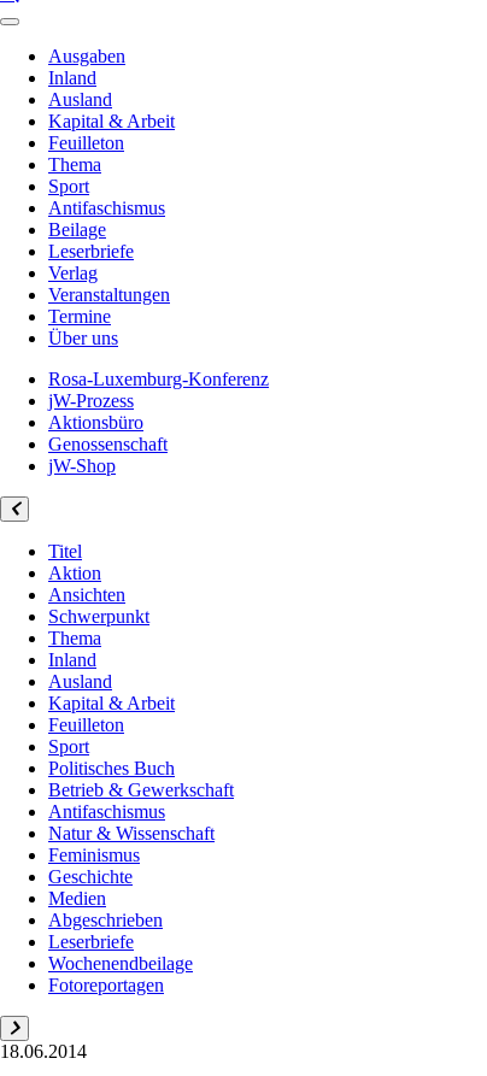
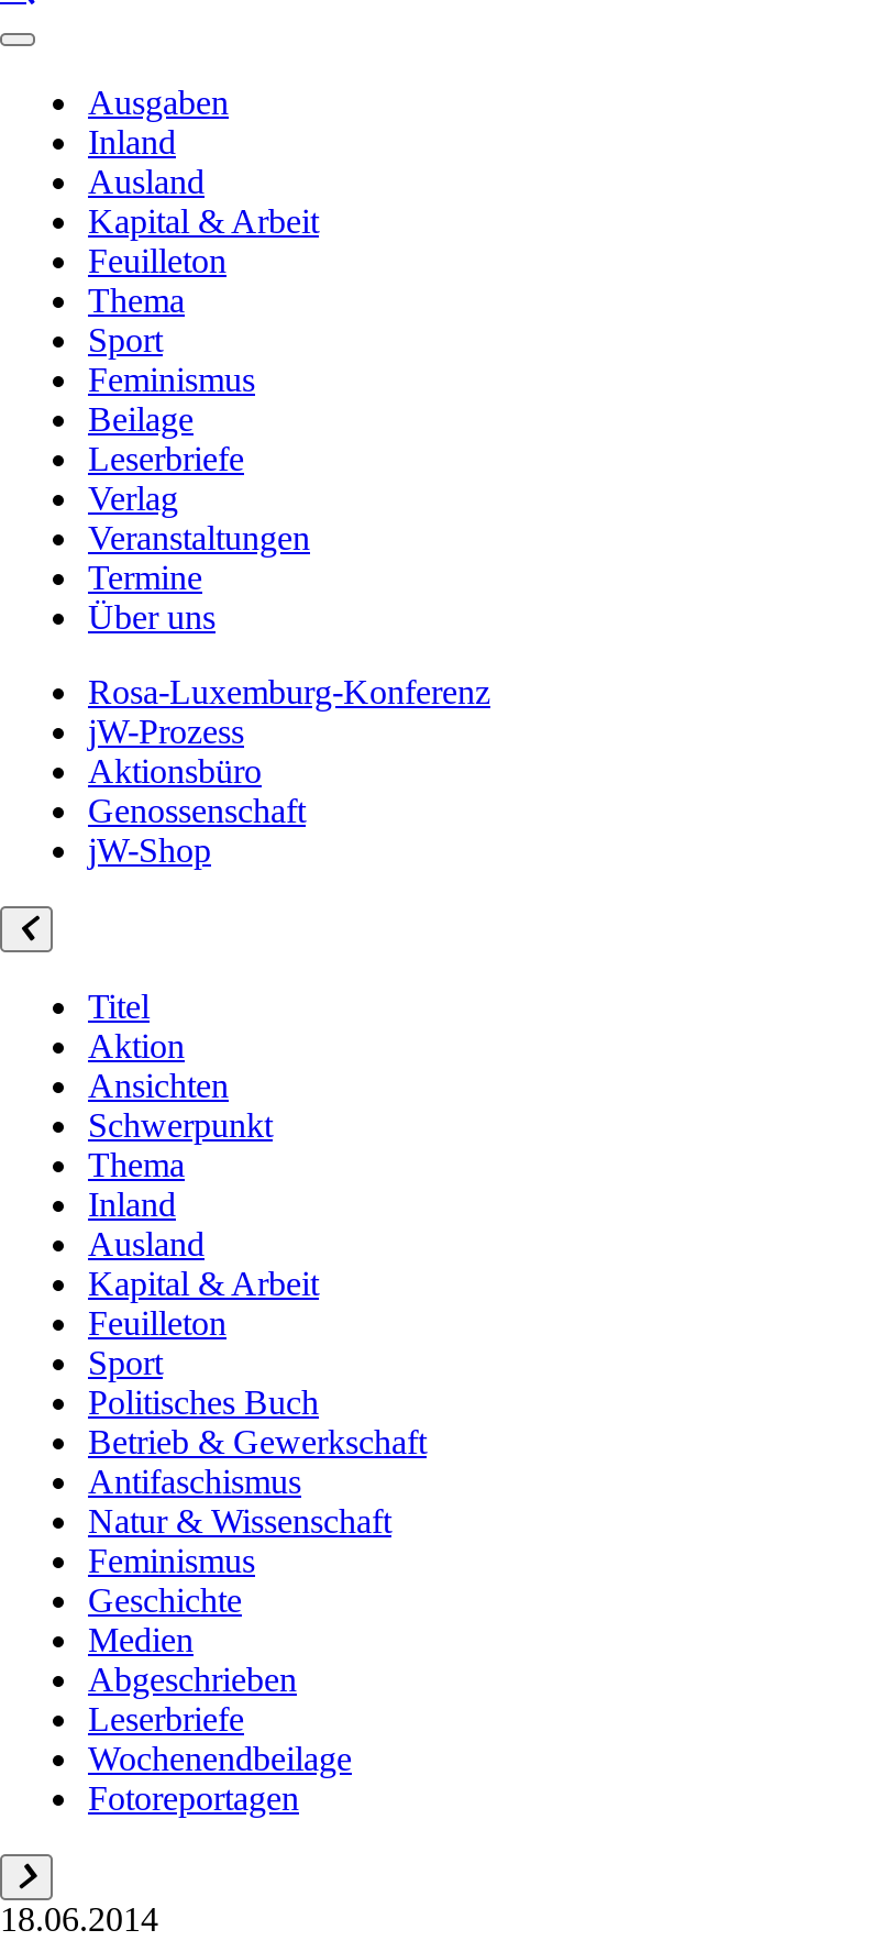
- Antifaschismus
+ Feminismus
